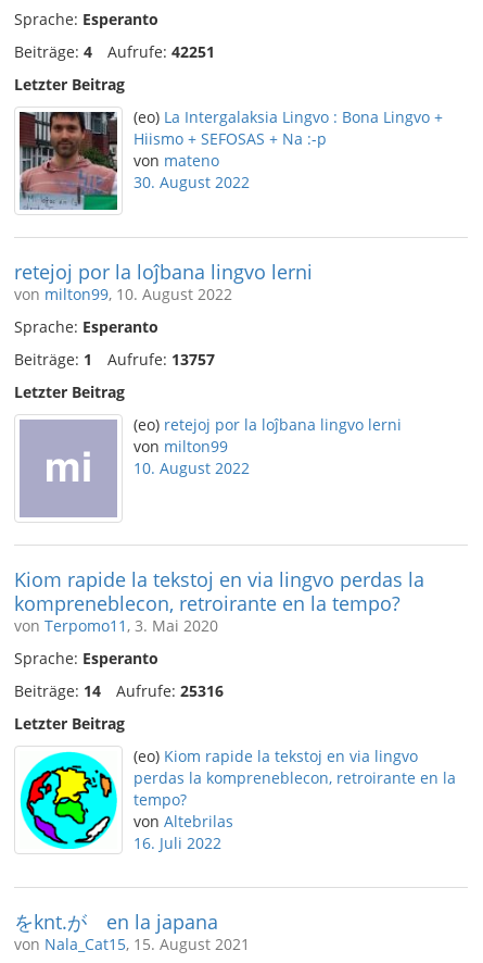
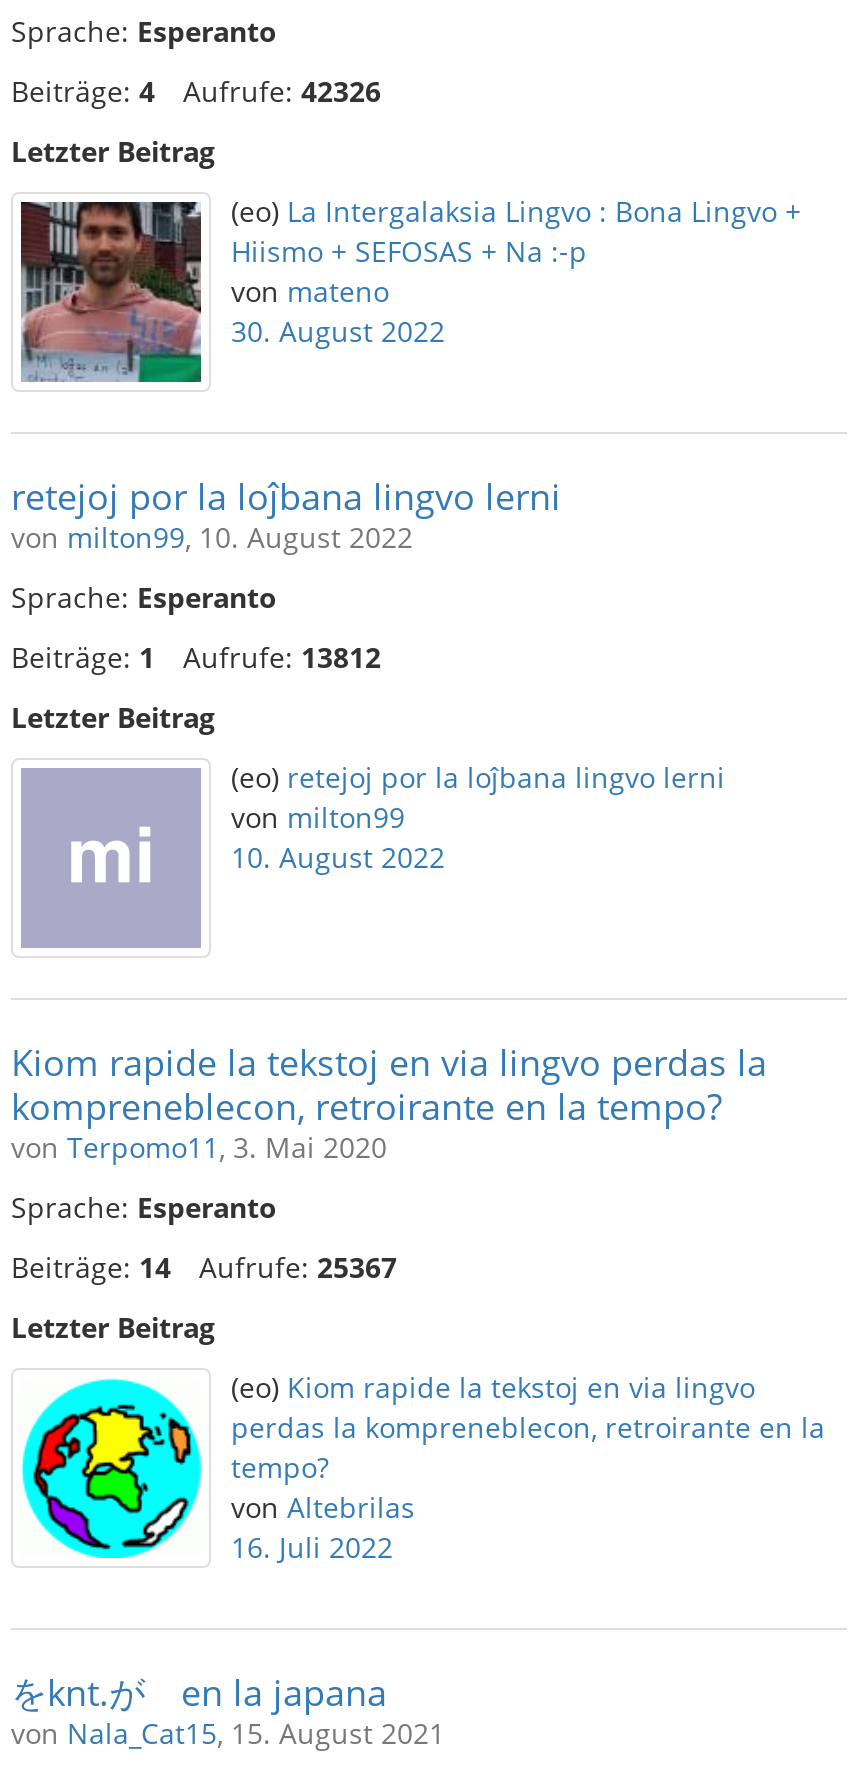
- Beiträge: 4 Aufrufe: 42251
+ Beiträge: 4 Aufrufe: 42326

- Beiträge: 1 Aufrufe: 13757
+ Beiträge: 1 Aufrufe: 13812

- Beiträge: 14 Aufrufe: 25316
+ Beiträge: 14 Aufrufe: 25367
